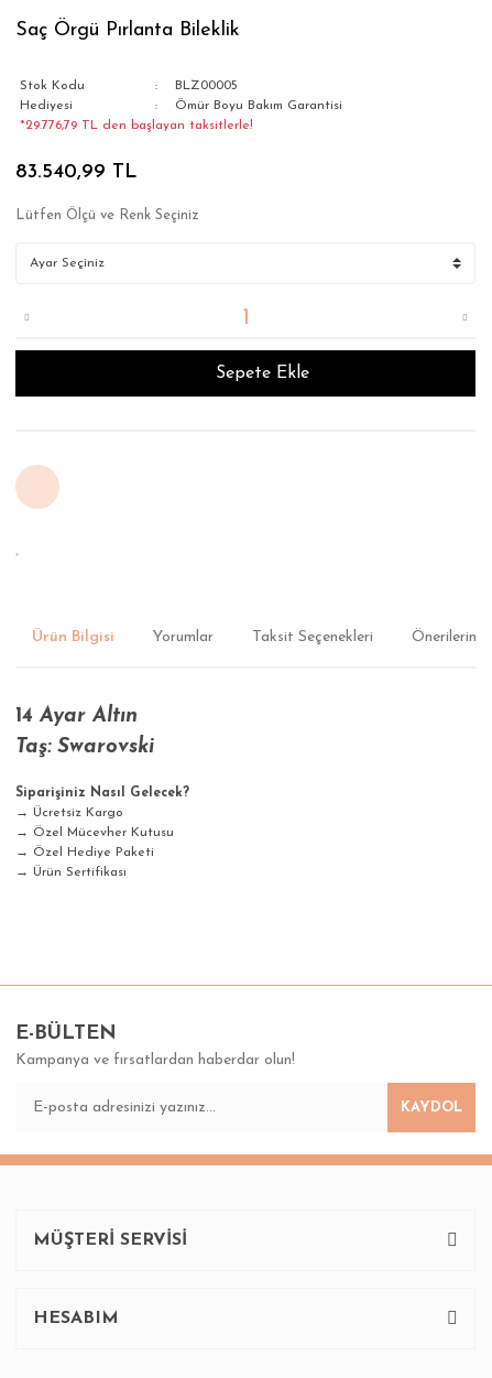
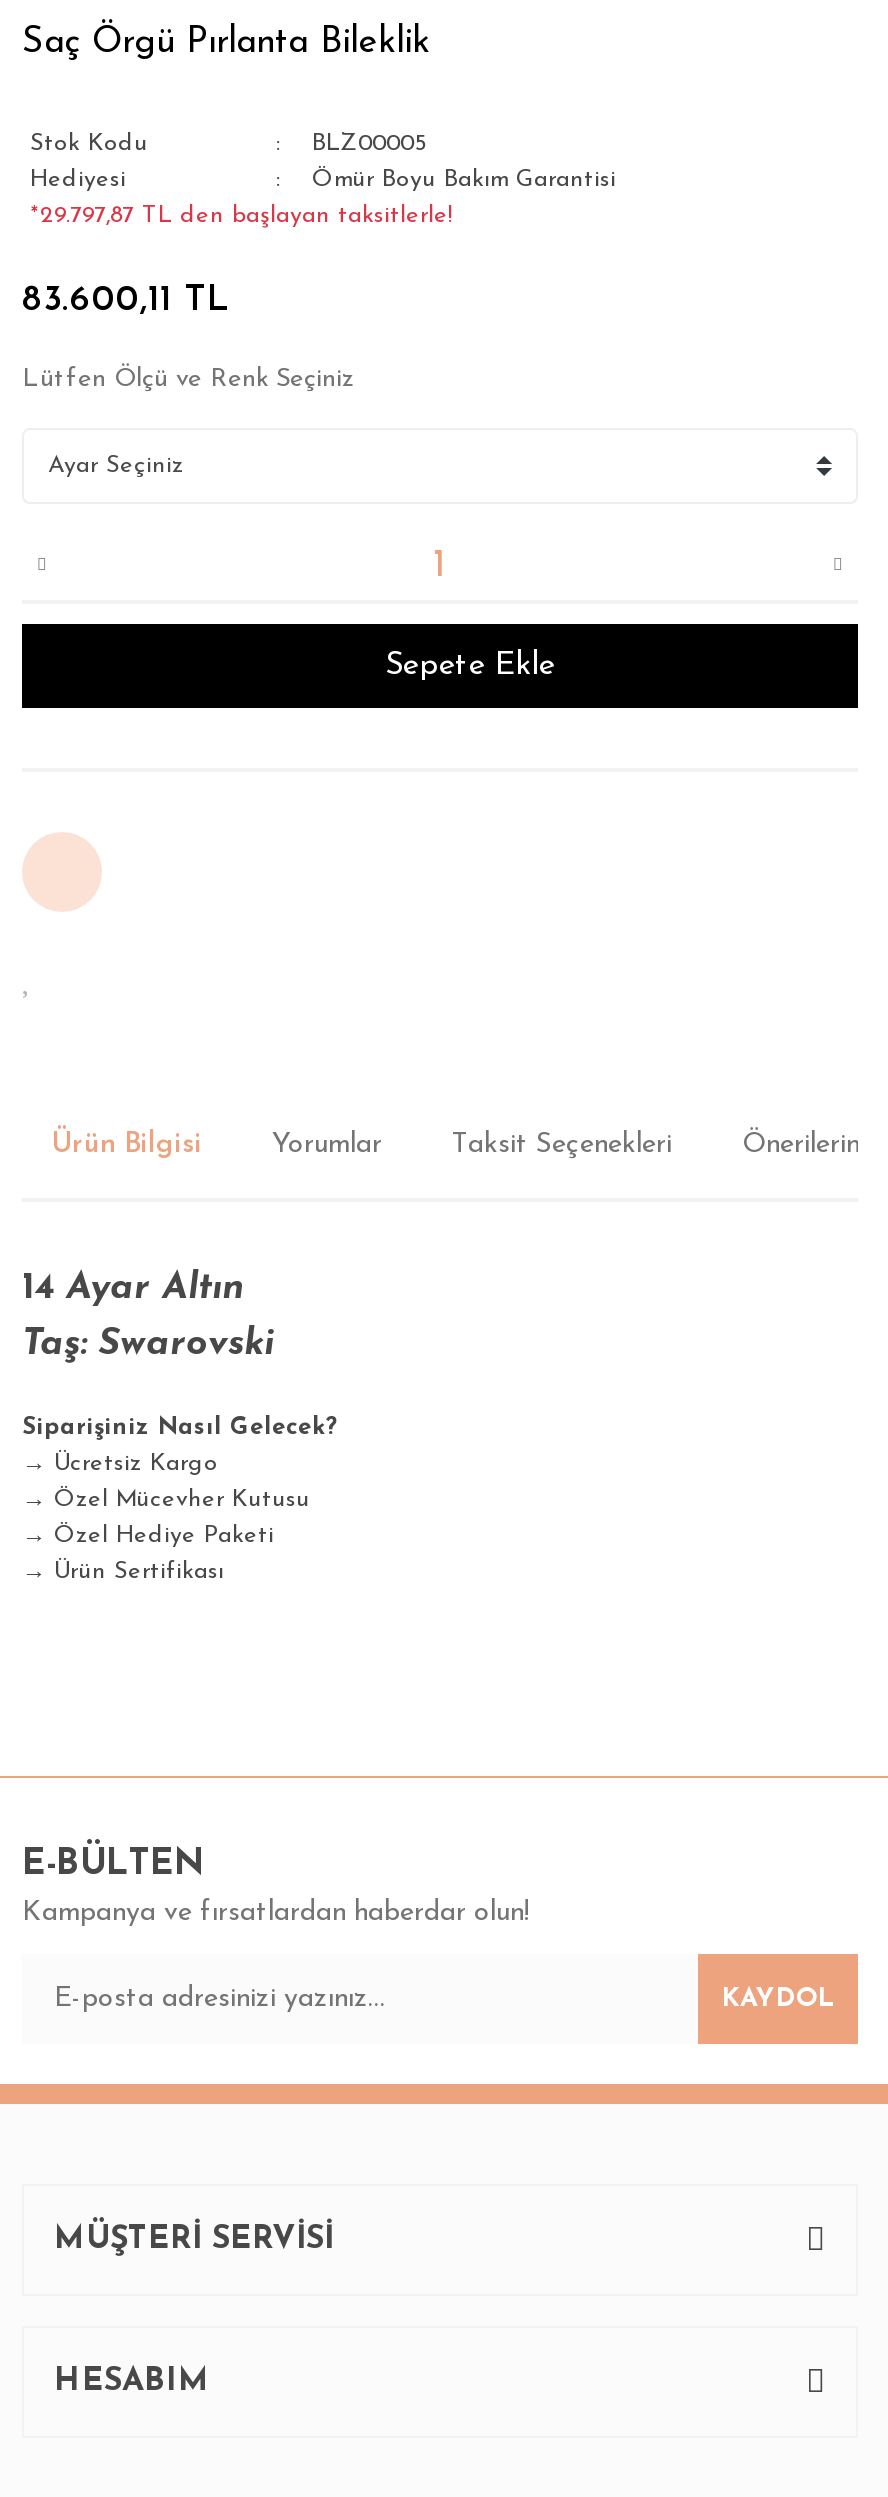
- *29.776,79 TL den başlayan taksitlerle!
+ *29.797,87 TL den başlayan taksitlerle!

- 83.540,99 TL
+ 83.600,11 TL
